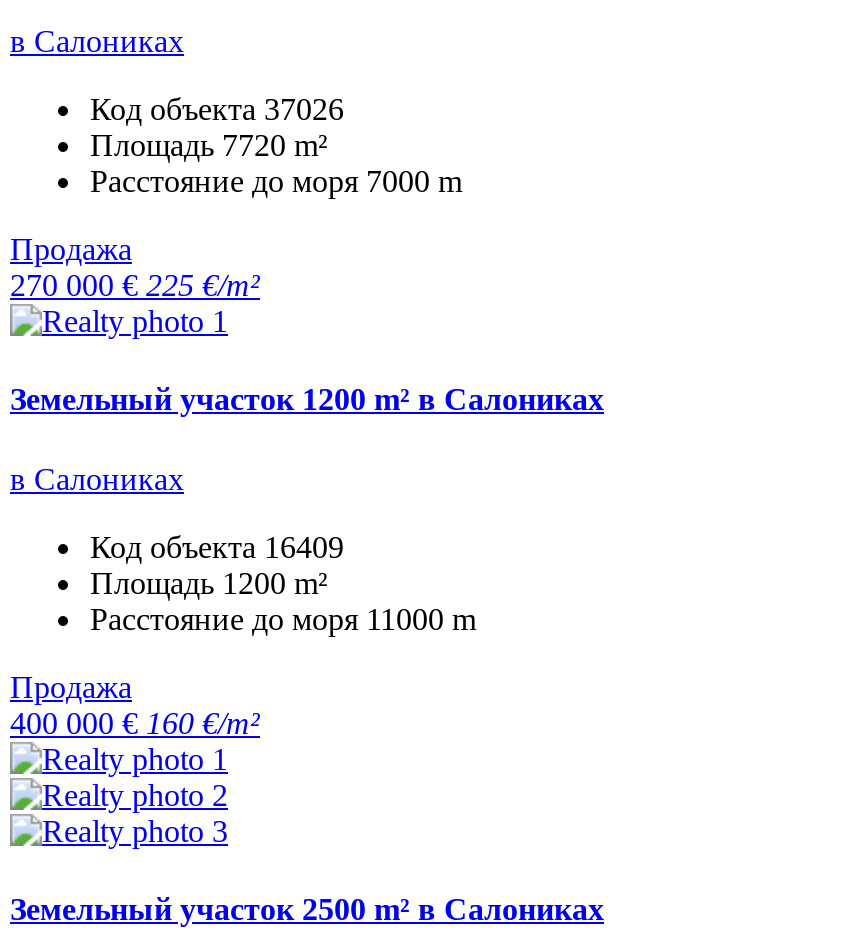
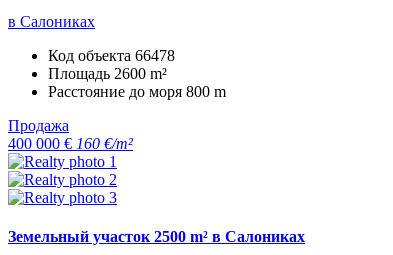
- Код объекта 37026
- Площадь 7720 m²
- Расстояние до моря 7000 m
- Продажа
- 270 000 €225 €/m²
- Земельный участок 1200 m² в Салониках
- в Салониках
- Код объекта 16409
- Площадь 1200 m²
- Расстояние до моря 11000 m
+ Код объекта 66478
+ Площадь 2600 m²
+ Расстояние до моря 800 m
